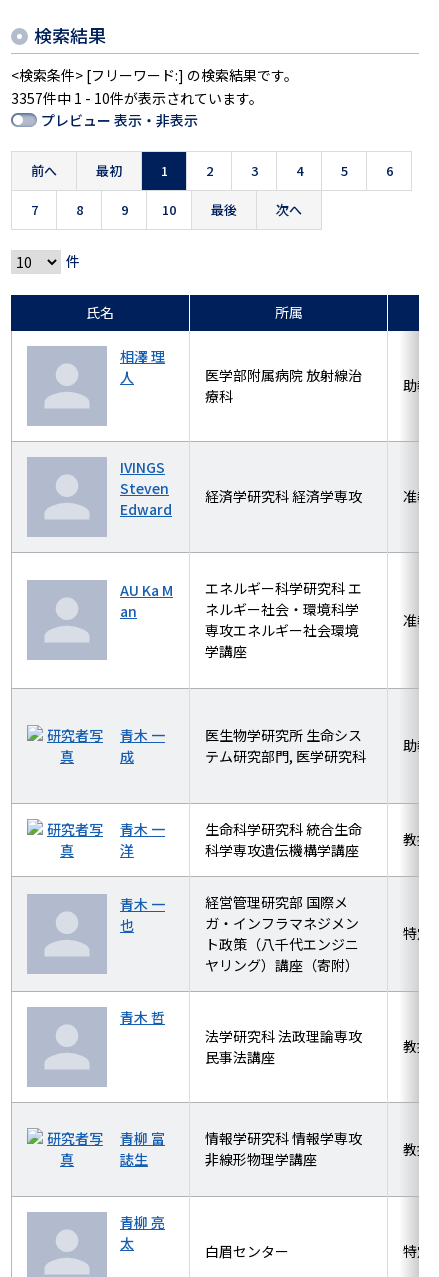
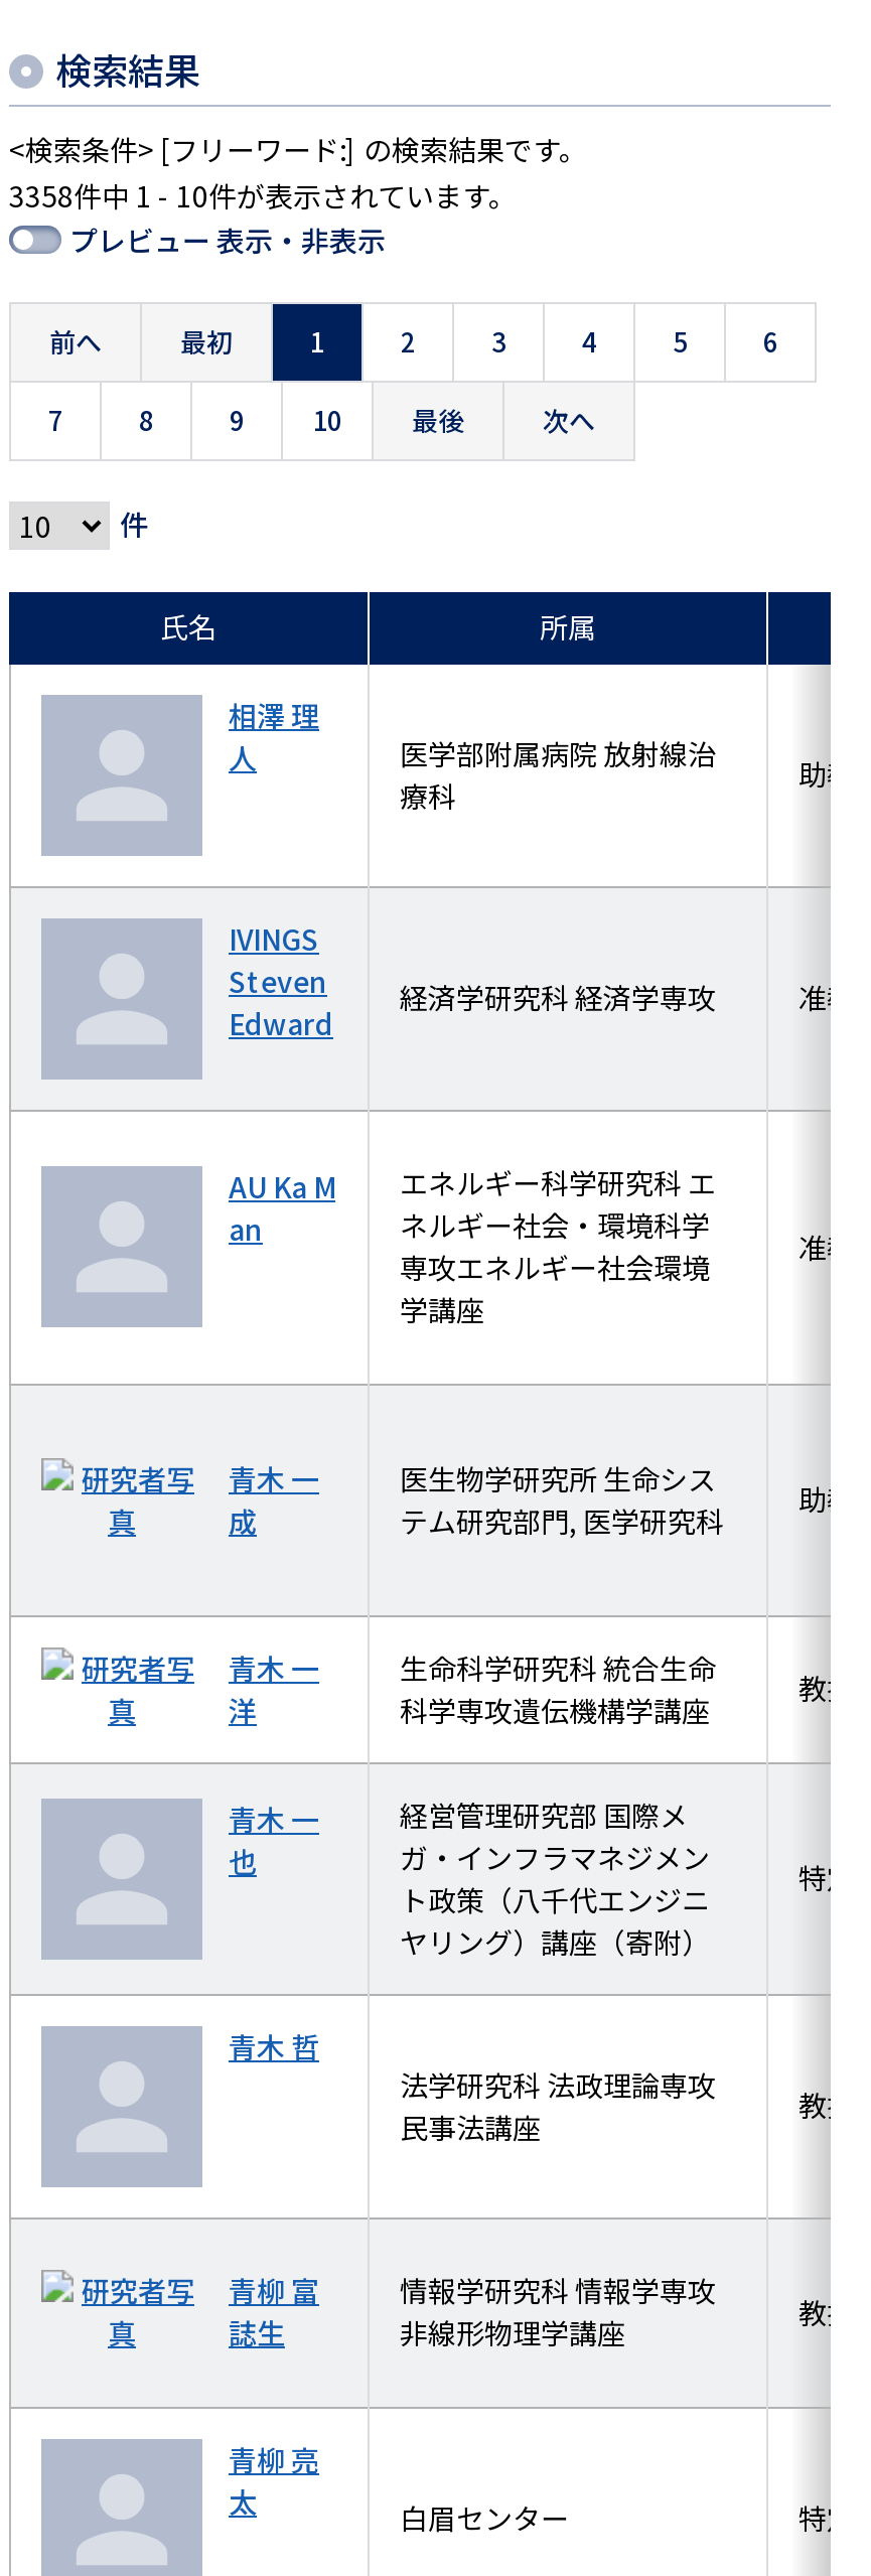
- 3357件中 1 - 10件が表示されています。
+ 3358件中 1 - 10件が表示されています。
